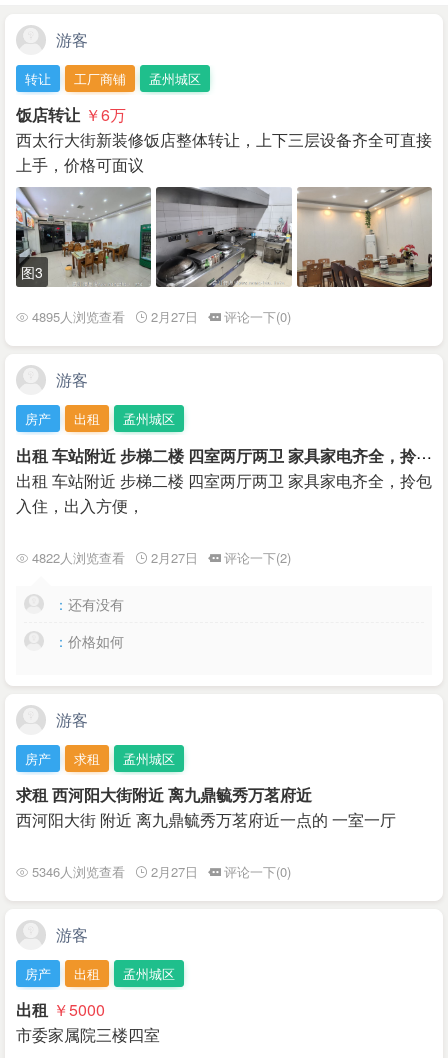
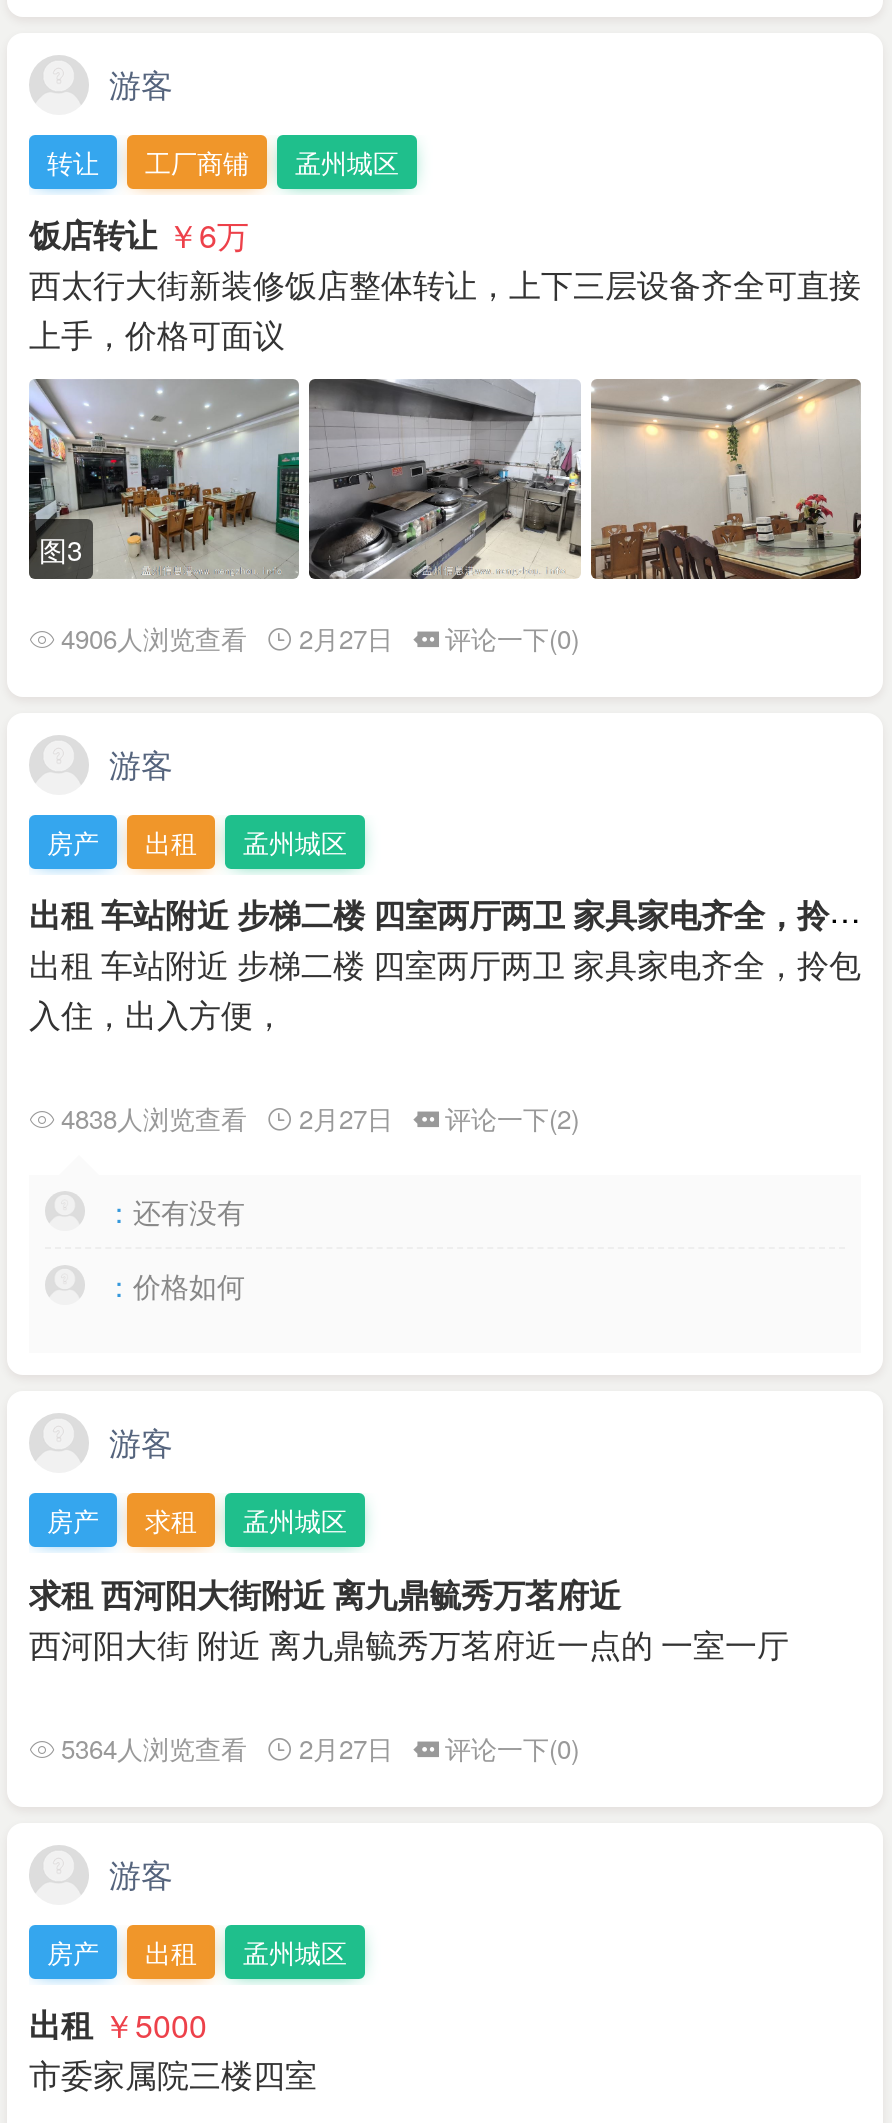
- 4895人浏览查看 2月27日 评论一下(0)
+ 4906人浏览查看 2月27日 评论一下(0)

- 4822人浏览查看 2月27日 评论一下(2)
+ 4838人浏览查看 2月27日 评论一下(2)

- 5346人浏览查看 2月27日 评论一下(0)
+ 5364人浏览查看 2月27日 评论一下(0)
